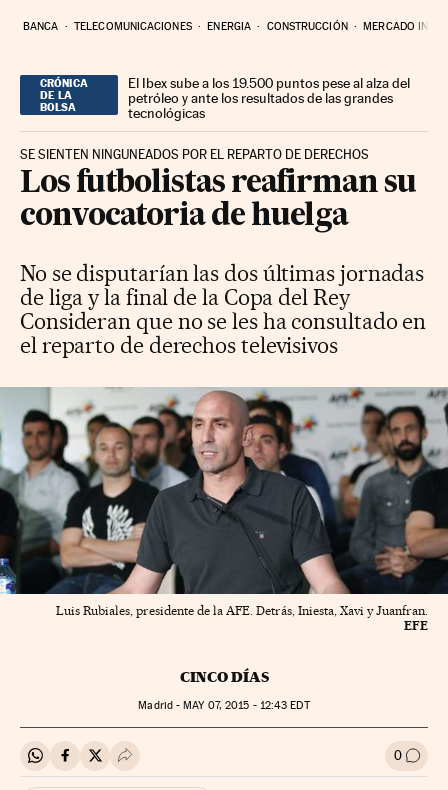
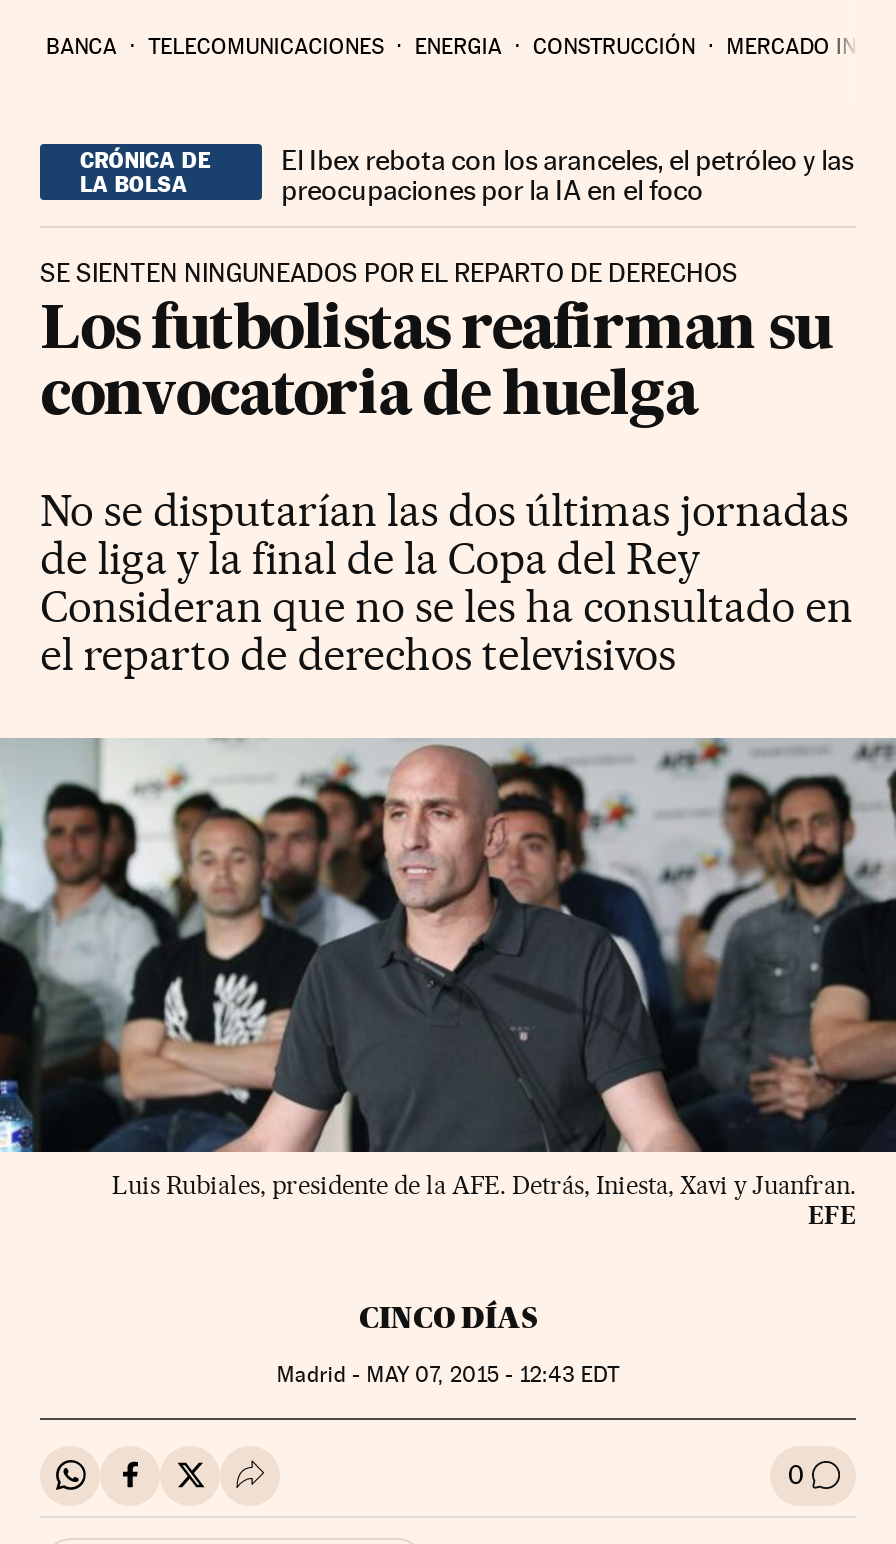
- El Ibex sube a los 19.500 puntos pese al alza del
- petróleo y ante los resultados de las grandes
- tecnológicas
+ El Ibex rebota con los aranceles, el petróleo y las
+ preocupaciones por la IA en el foco
